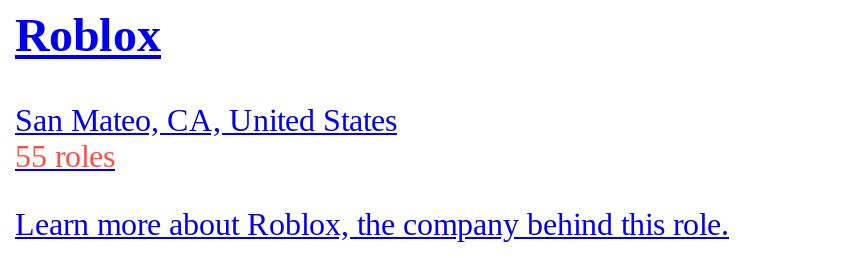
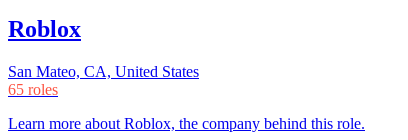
- 55 roles
+ 65 roles
